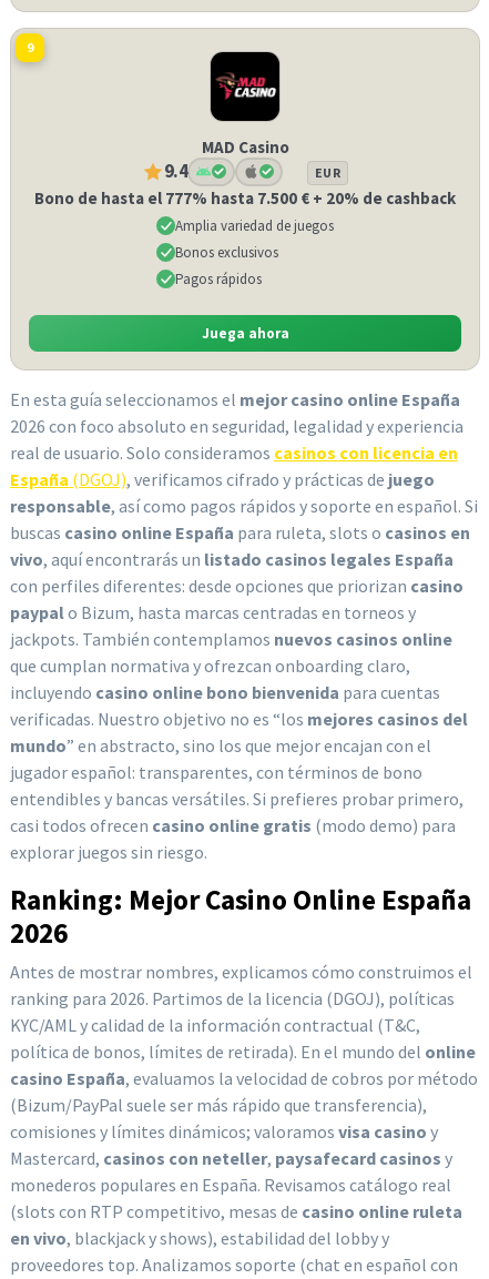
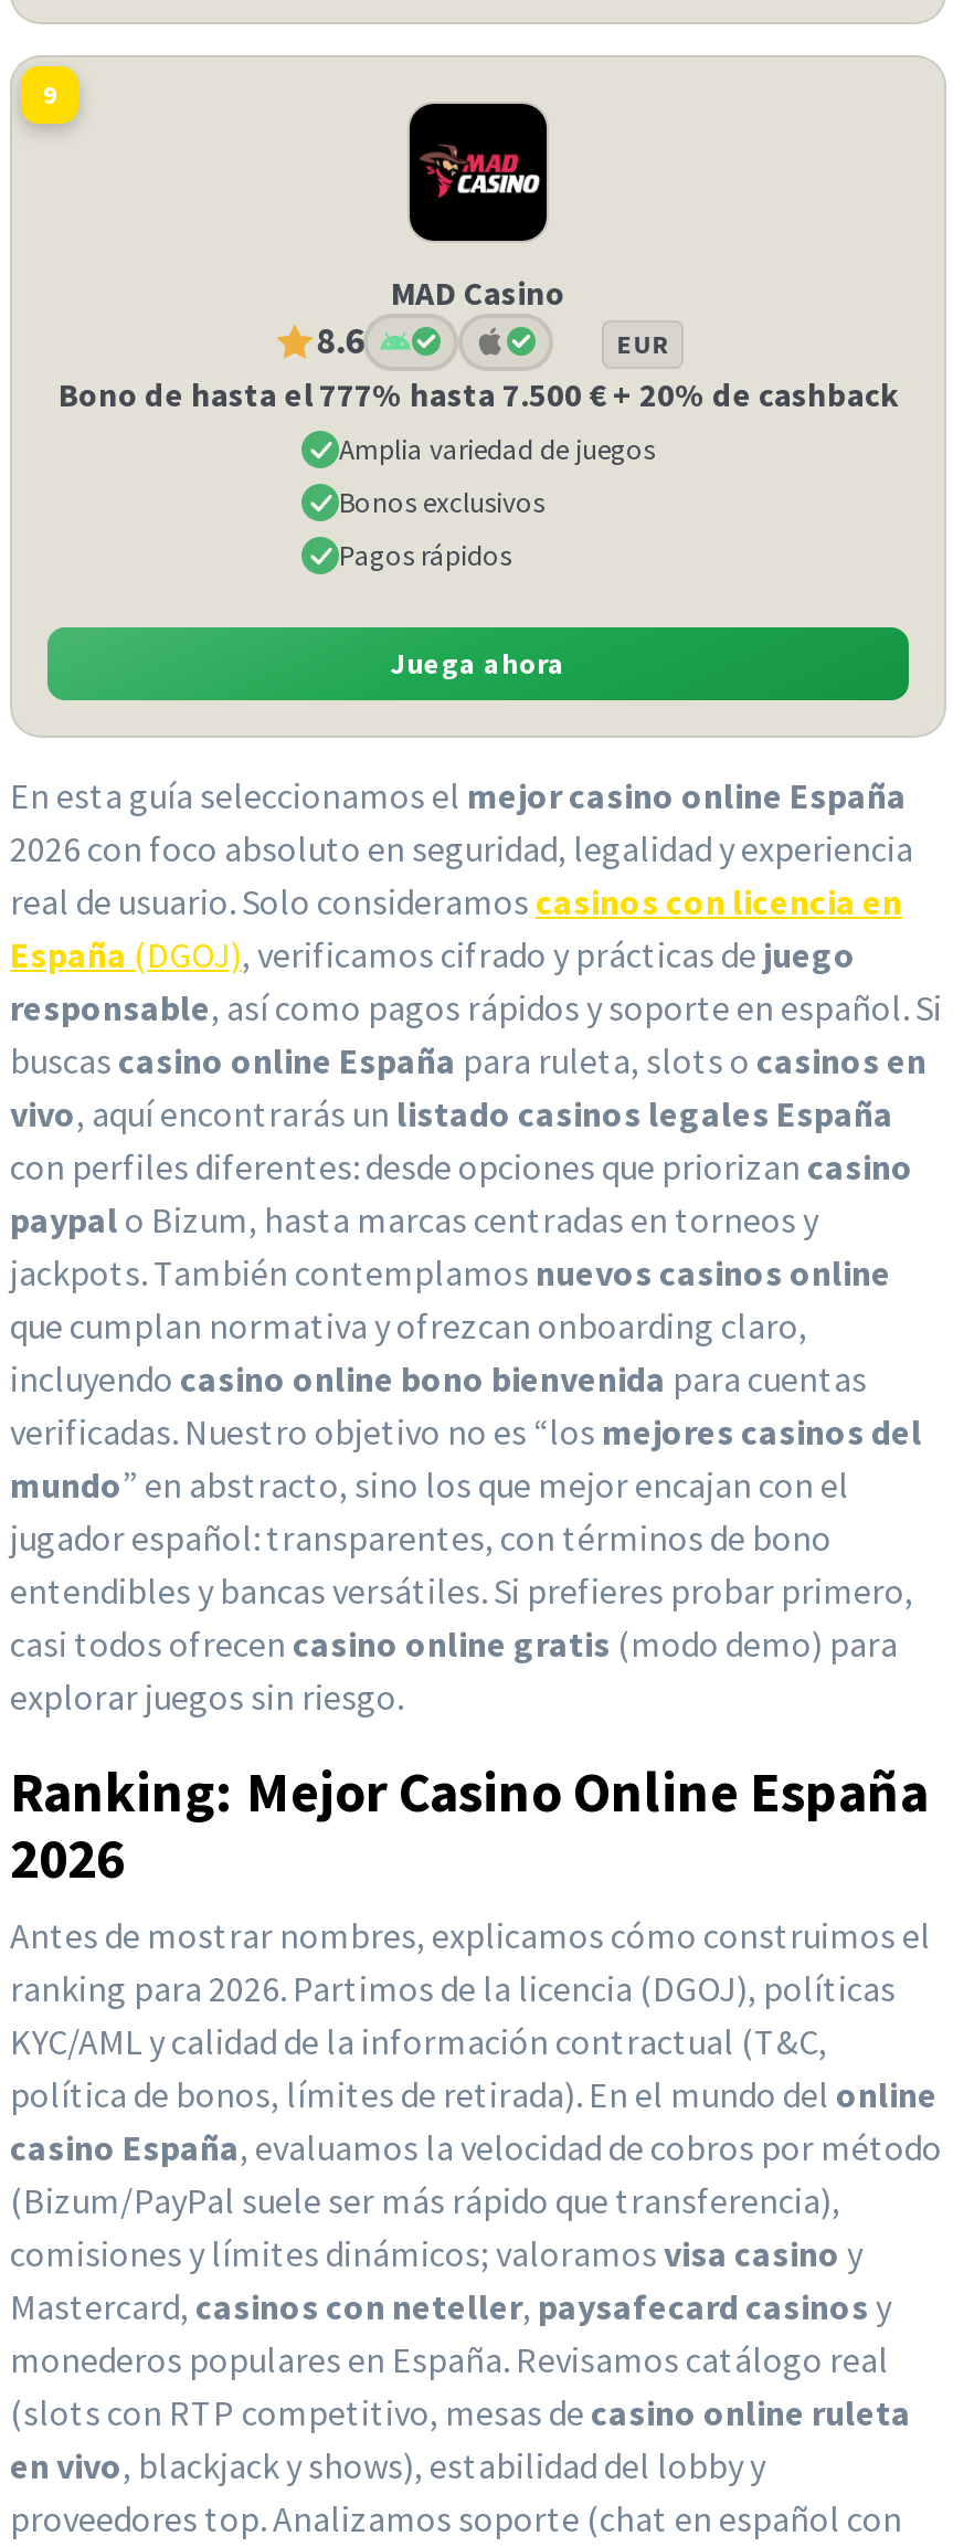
- 9.4
+ 8.6
